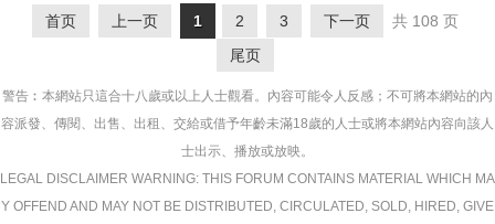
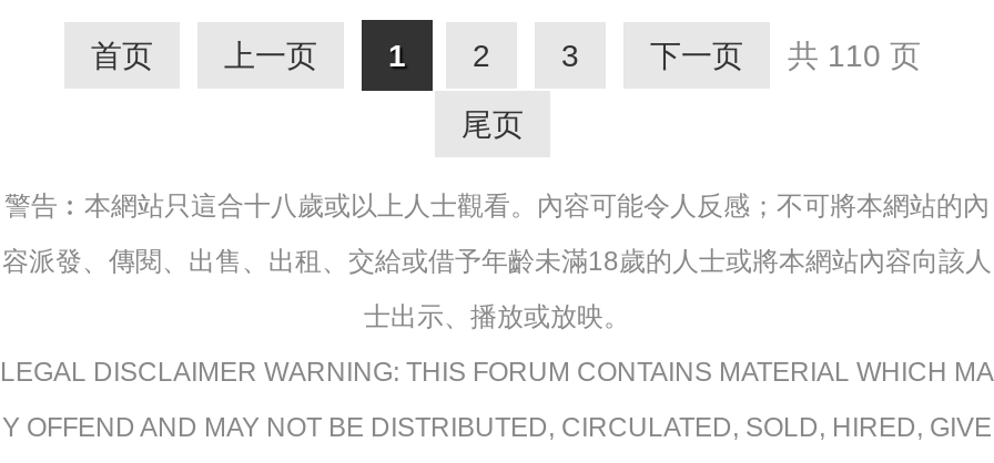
- 首页 上一页 1 2 3 下一页 共 108 页
+ 首页 上一页 1 2 3 下一页 共 110 页
